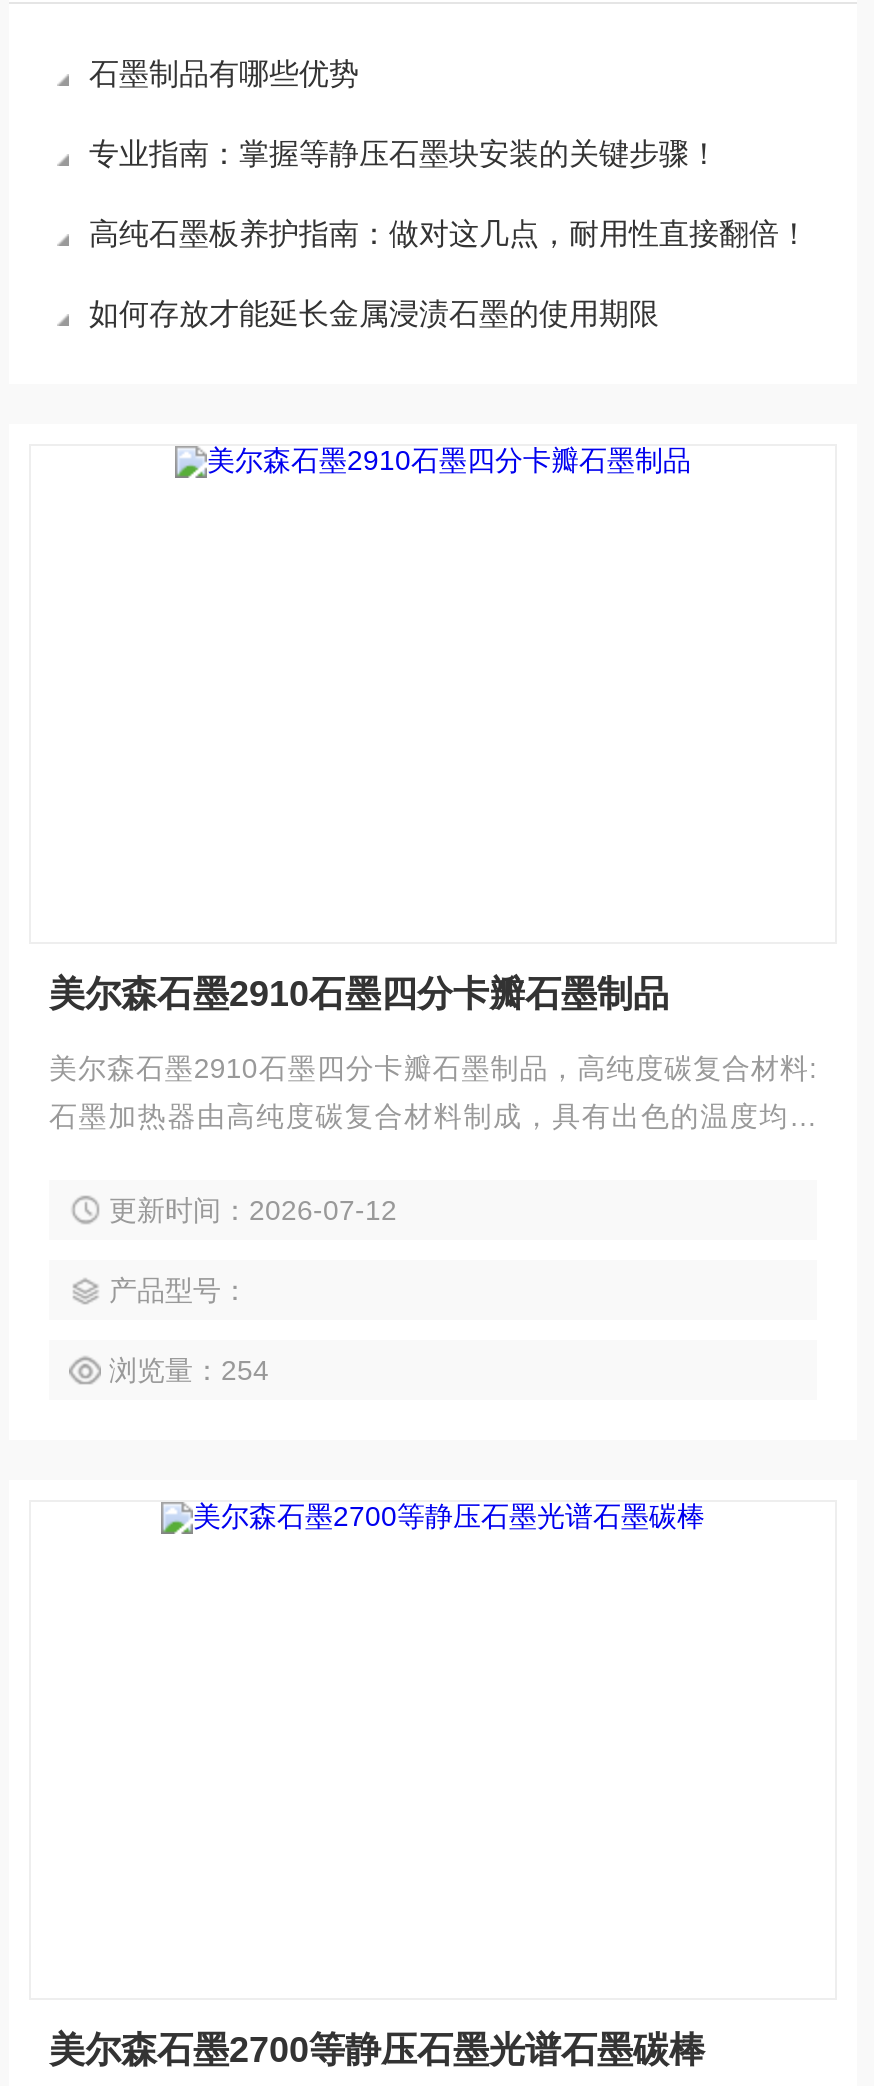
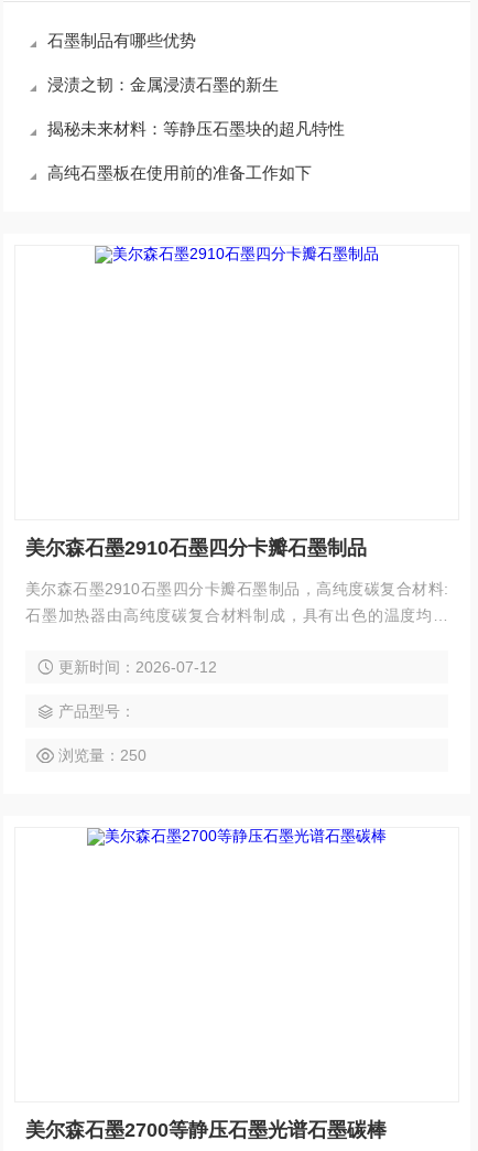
- 专业指南：掌握等静压石墨块安装的关键步骤！
+ 浸渍之韧：金属浸渍石墨的新生

- 高纯石墨板养护指南：做对这几点，耐用性直接翻倍！
+ 揭秘未来材料：等静压石墨块的超凡特性

- 如何存放才能延长金属浸渍石墨的使用期限
+ 高纯石墨板在使用前的准备工作如下

- 浏览量：254
+ 浏览量：250
